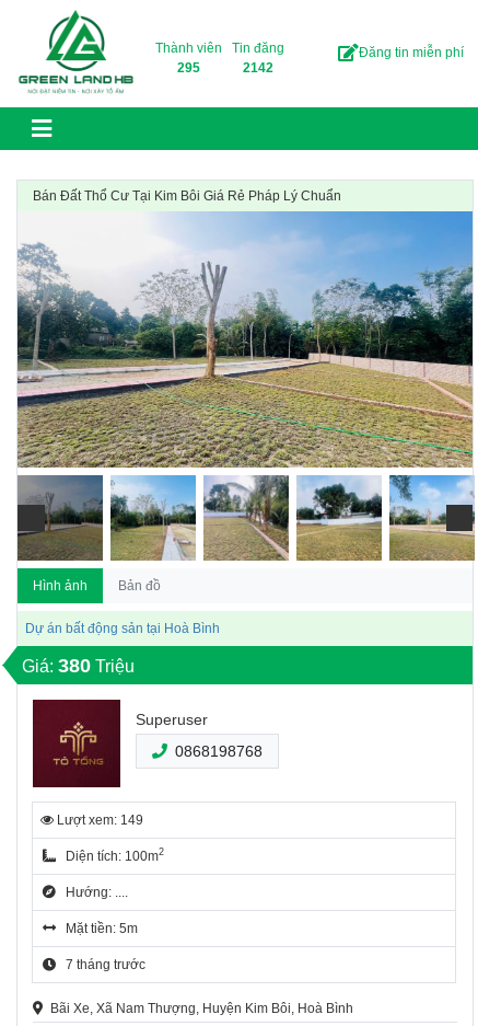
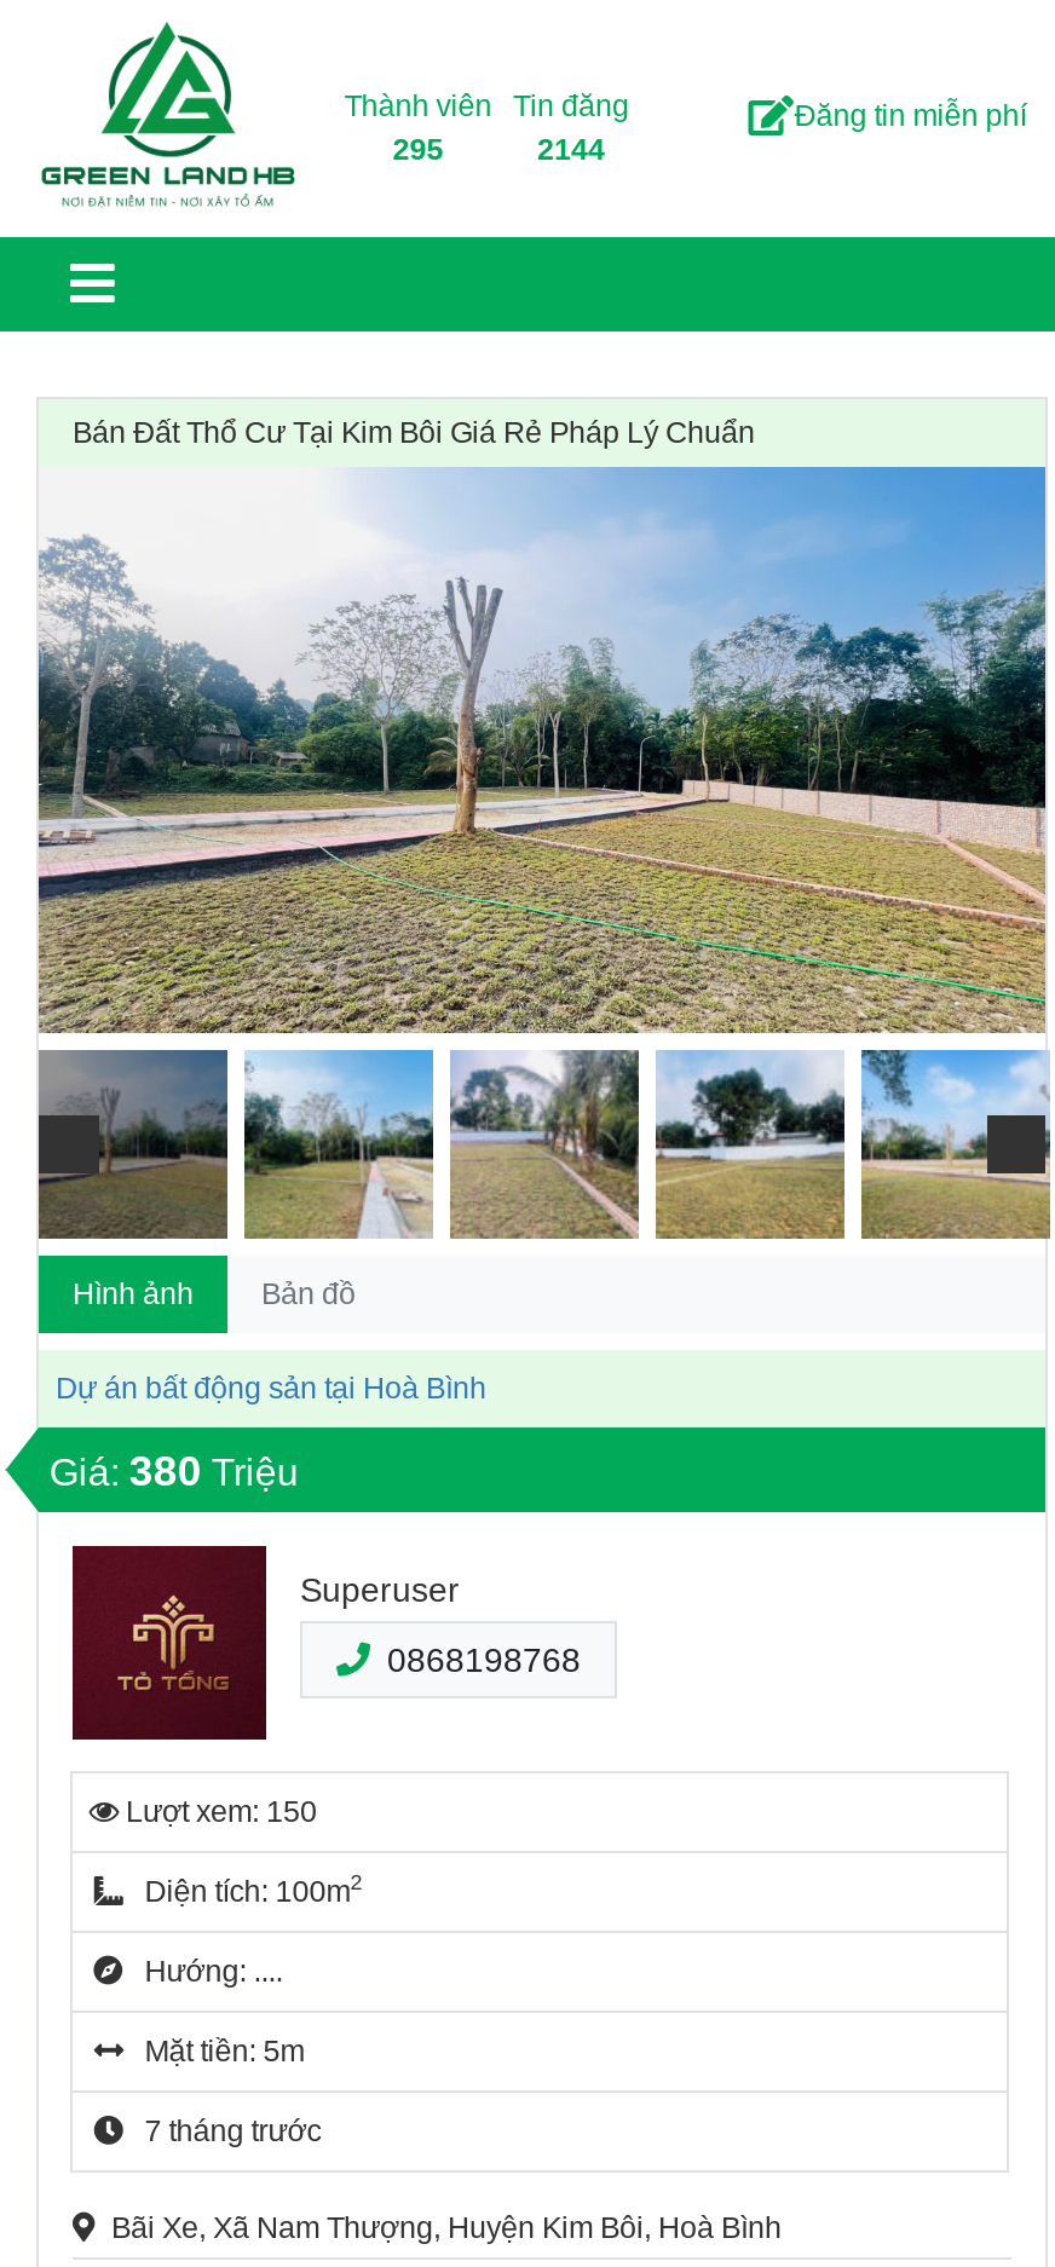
- 2142
+ 2144

- Lượt xem: 149
+ Lượt xem: 150
